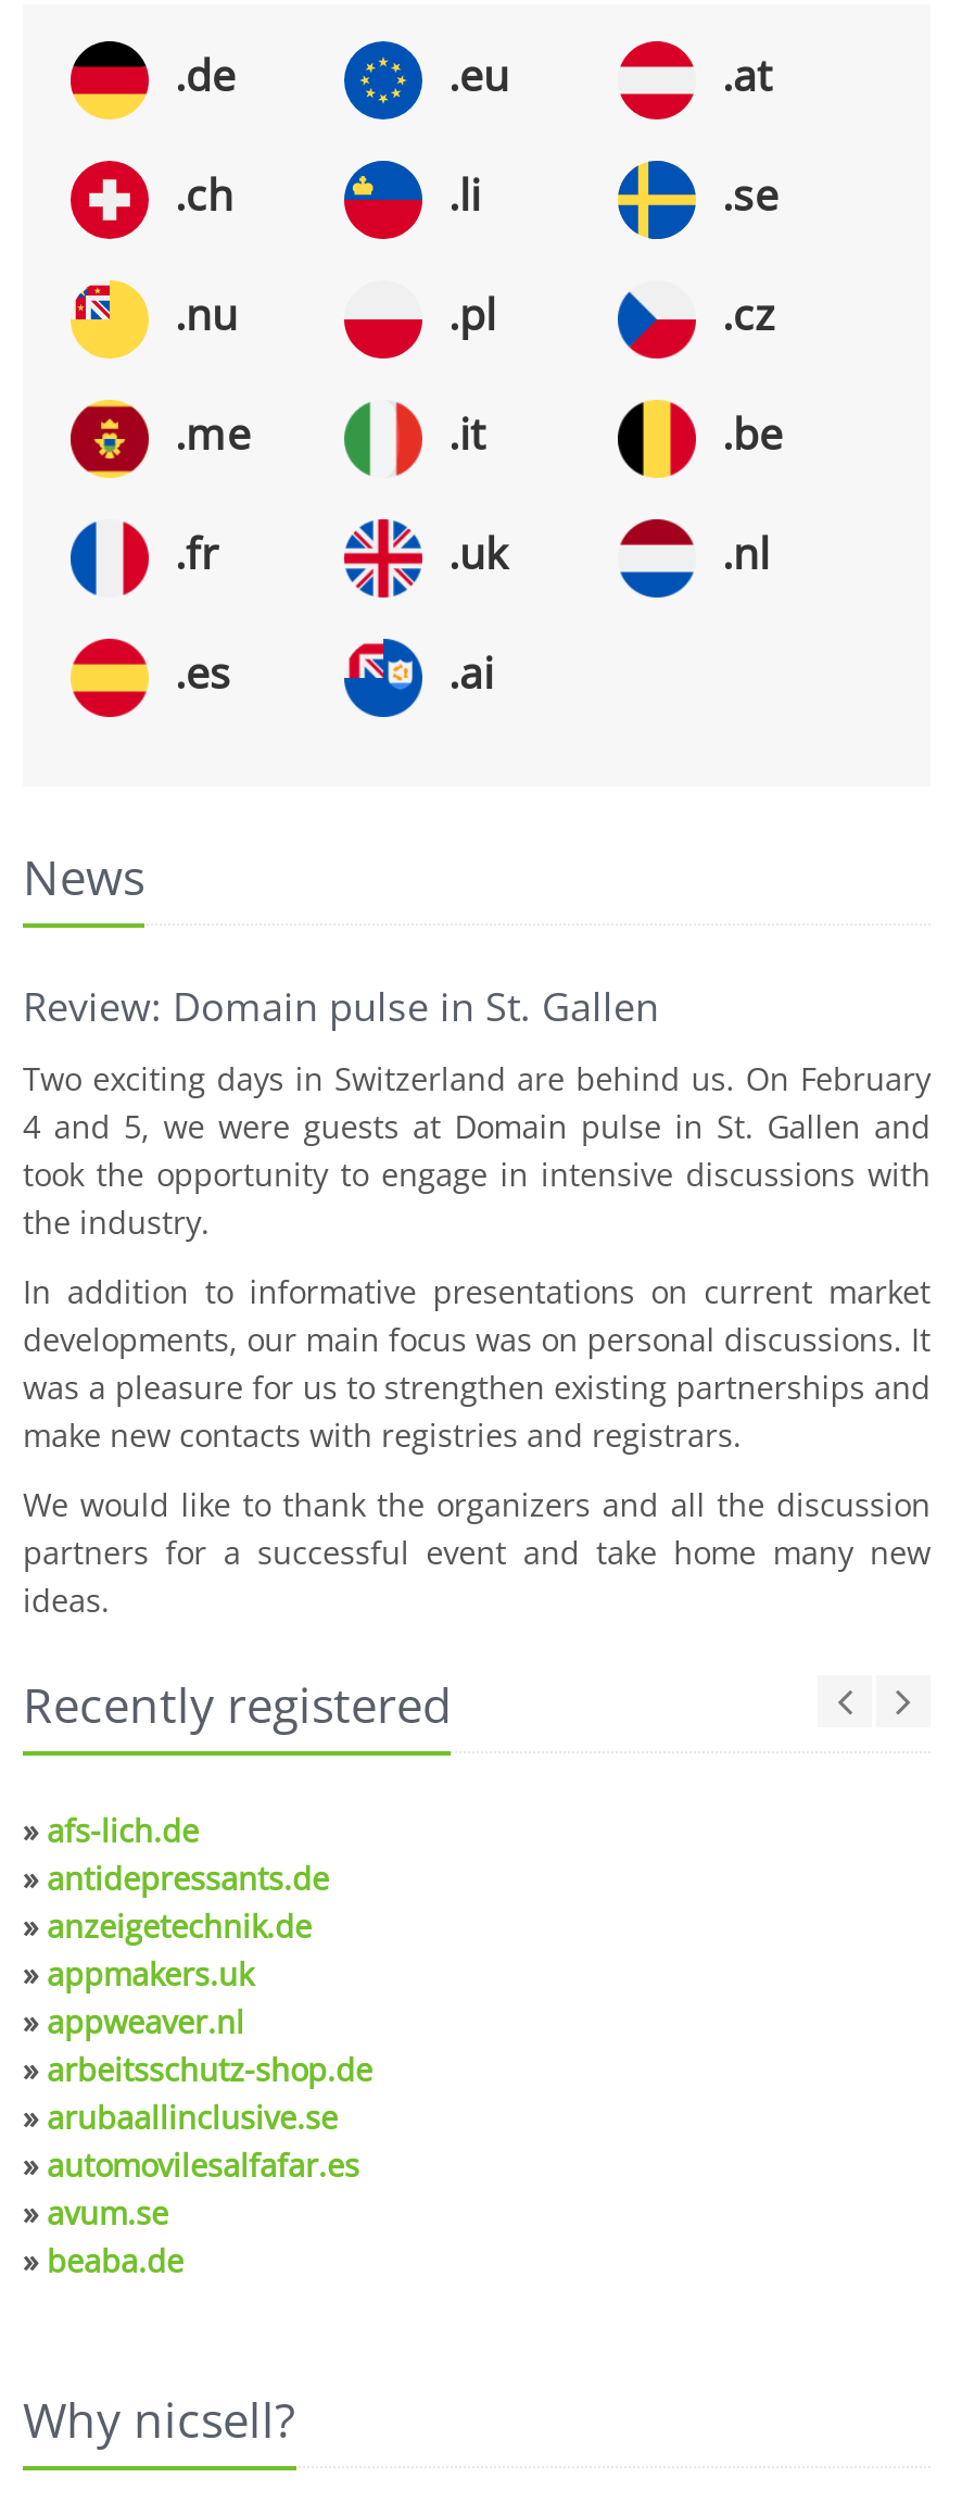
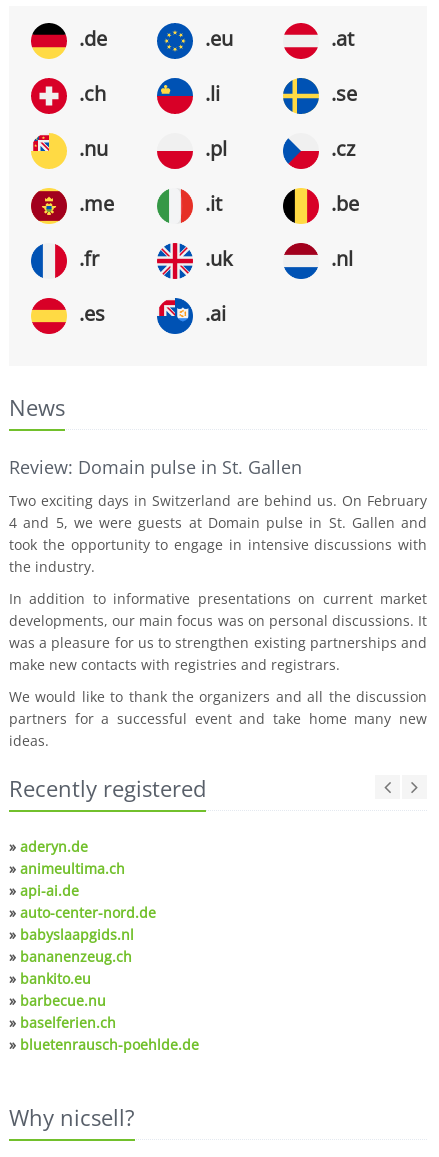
- » afs-lich.de
- » antidepressants.de
- » anzeigetechnik.de
- » appmakers.uk
- » appweaver.nl
- » arbeitsschutz-shop.de
- » arubaallinclusive.se
- » automovilesalfafar.es
- » avum.se
- » beaba.de
+ » aderyn.de
+ » animeultima.ch
+ » api-ai.de
+ » auto-center-nord.de
+ » babyslaapgids.nl
+ » bananenzeug.ch
+ » bankito.eu
+ » barbecue.nu
+ » baselferien.ch
+ » bluetenrausch-poehlde.de
